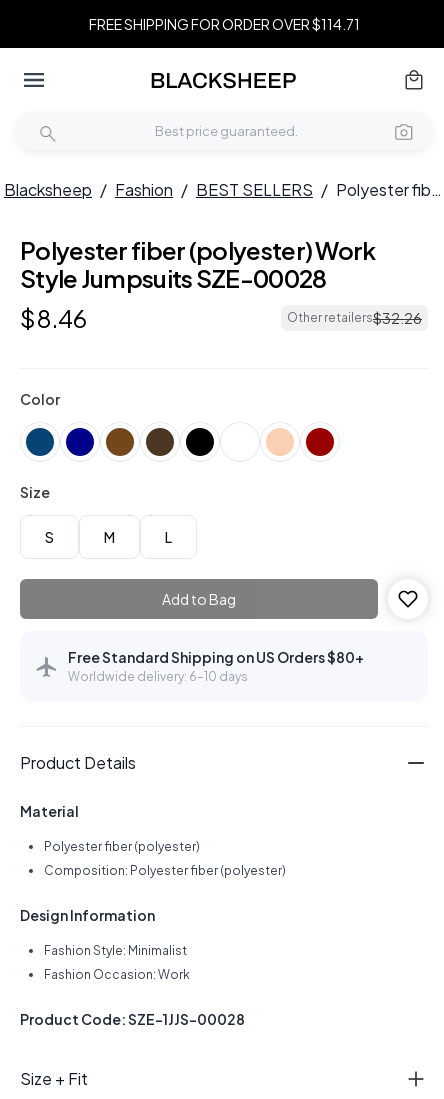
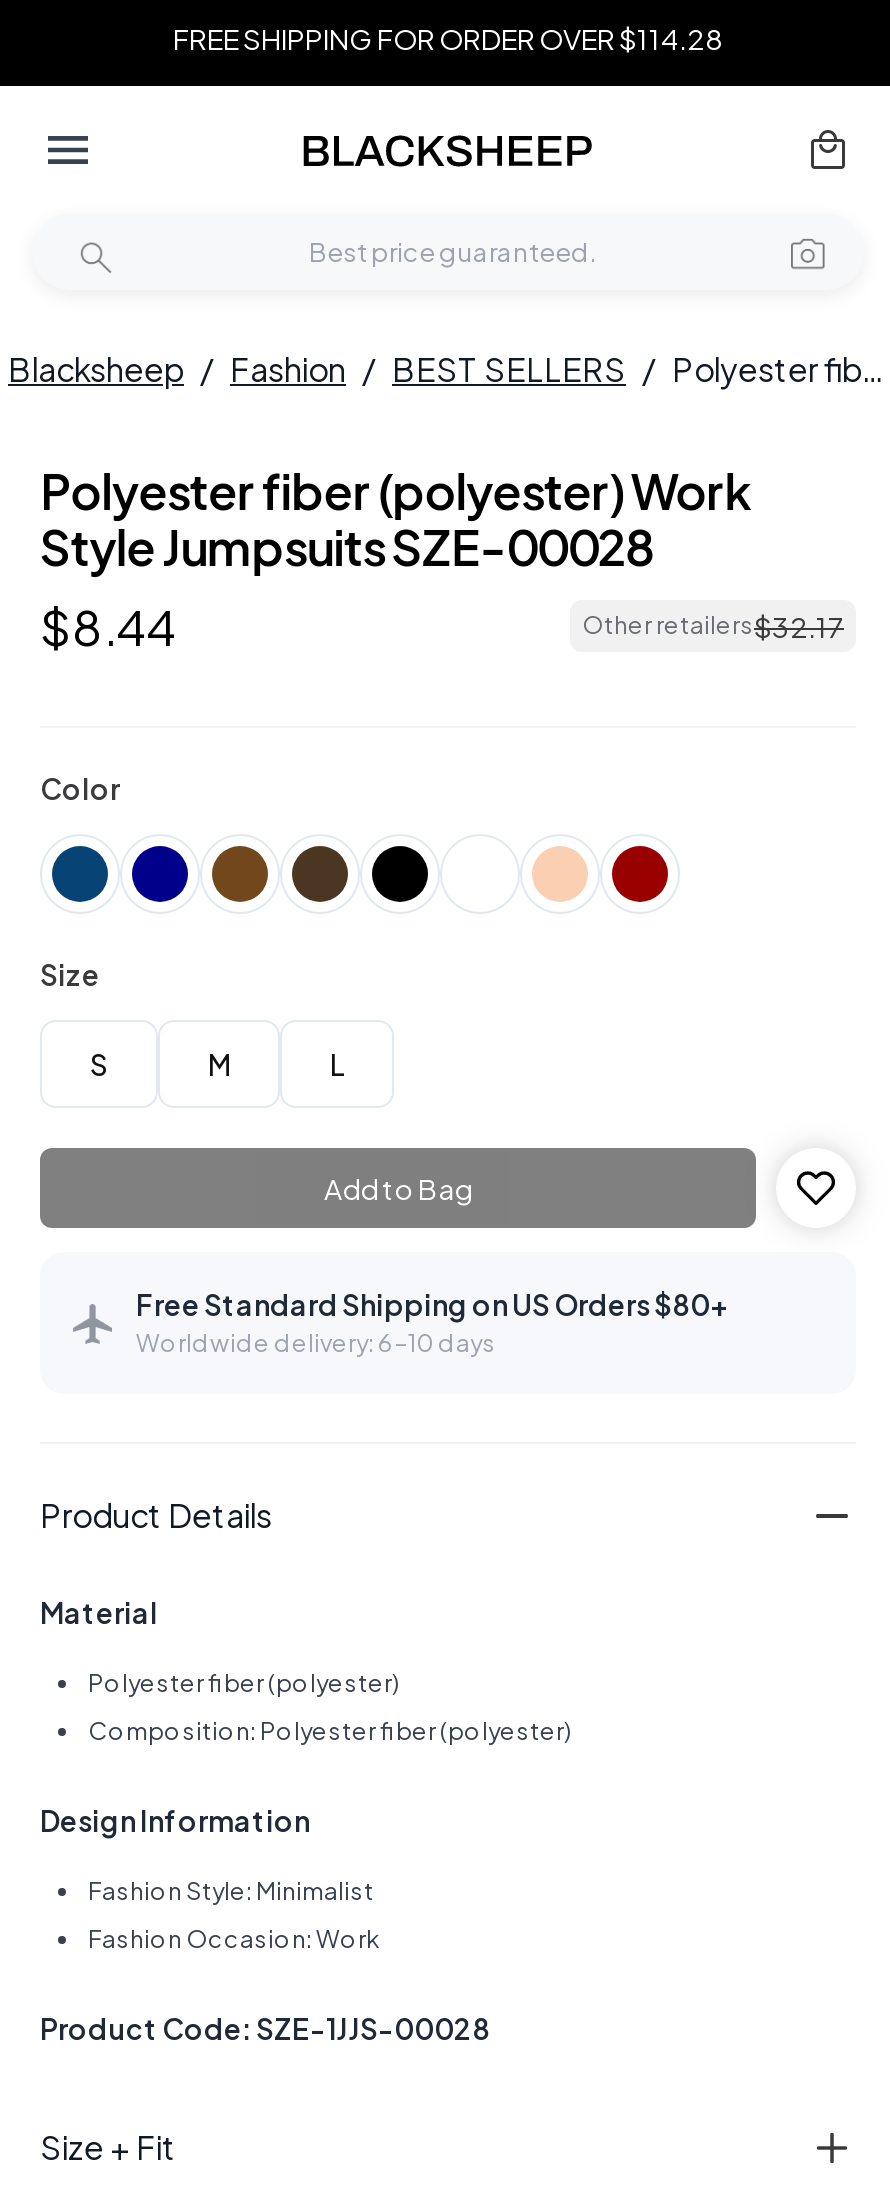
- FREE SHIPPING FOR ORDER OVER $114.71
+ FREE SHIPPING FOR ORDER OVER $114.28

- $8.46
+ $8.44

- Other retailers$32.26
+ Other retailers$32.17
